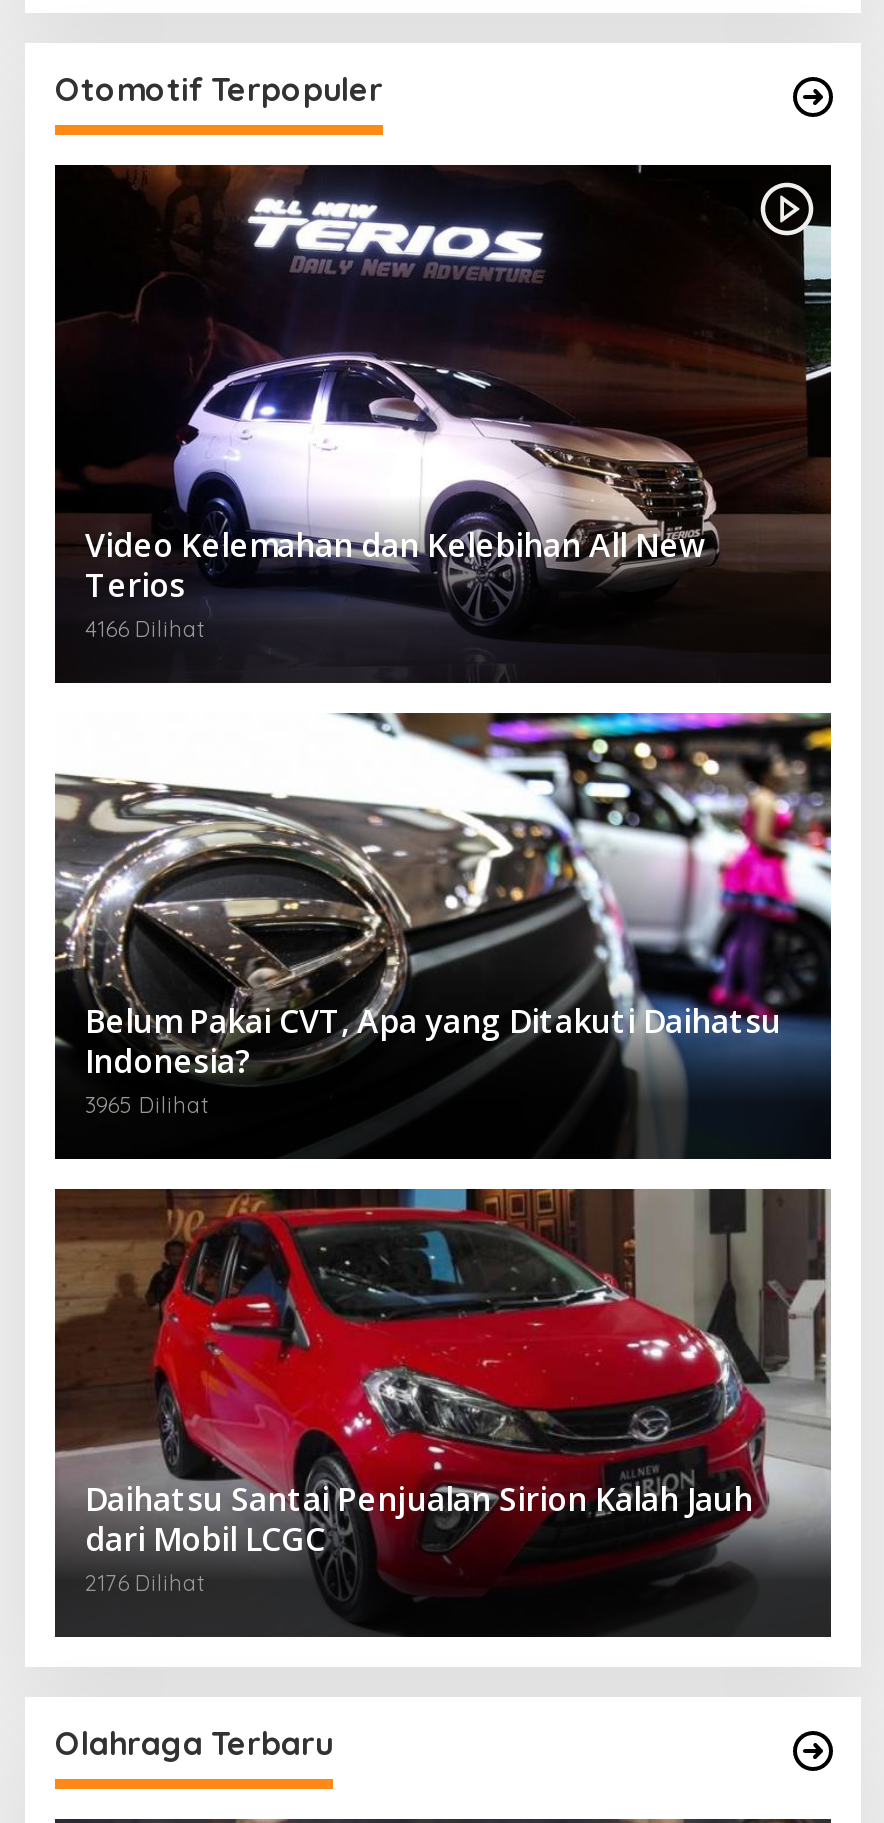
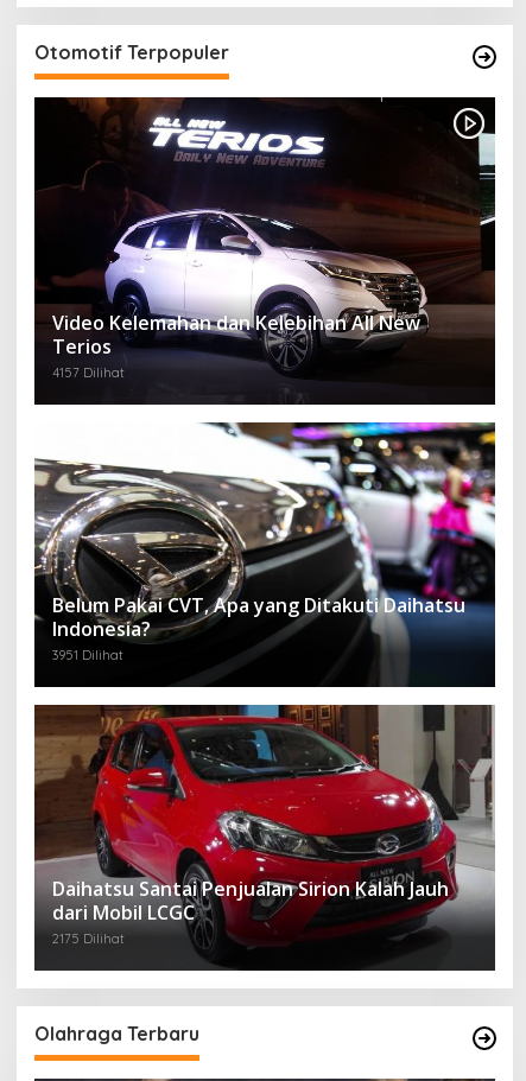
- 4166 Dilihat
+ 4157 Dilihat

- 3965 Dilihat
+ 3951 Dilihat

- 2176 Dilihat
+ 2175 Dilihat
